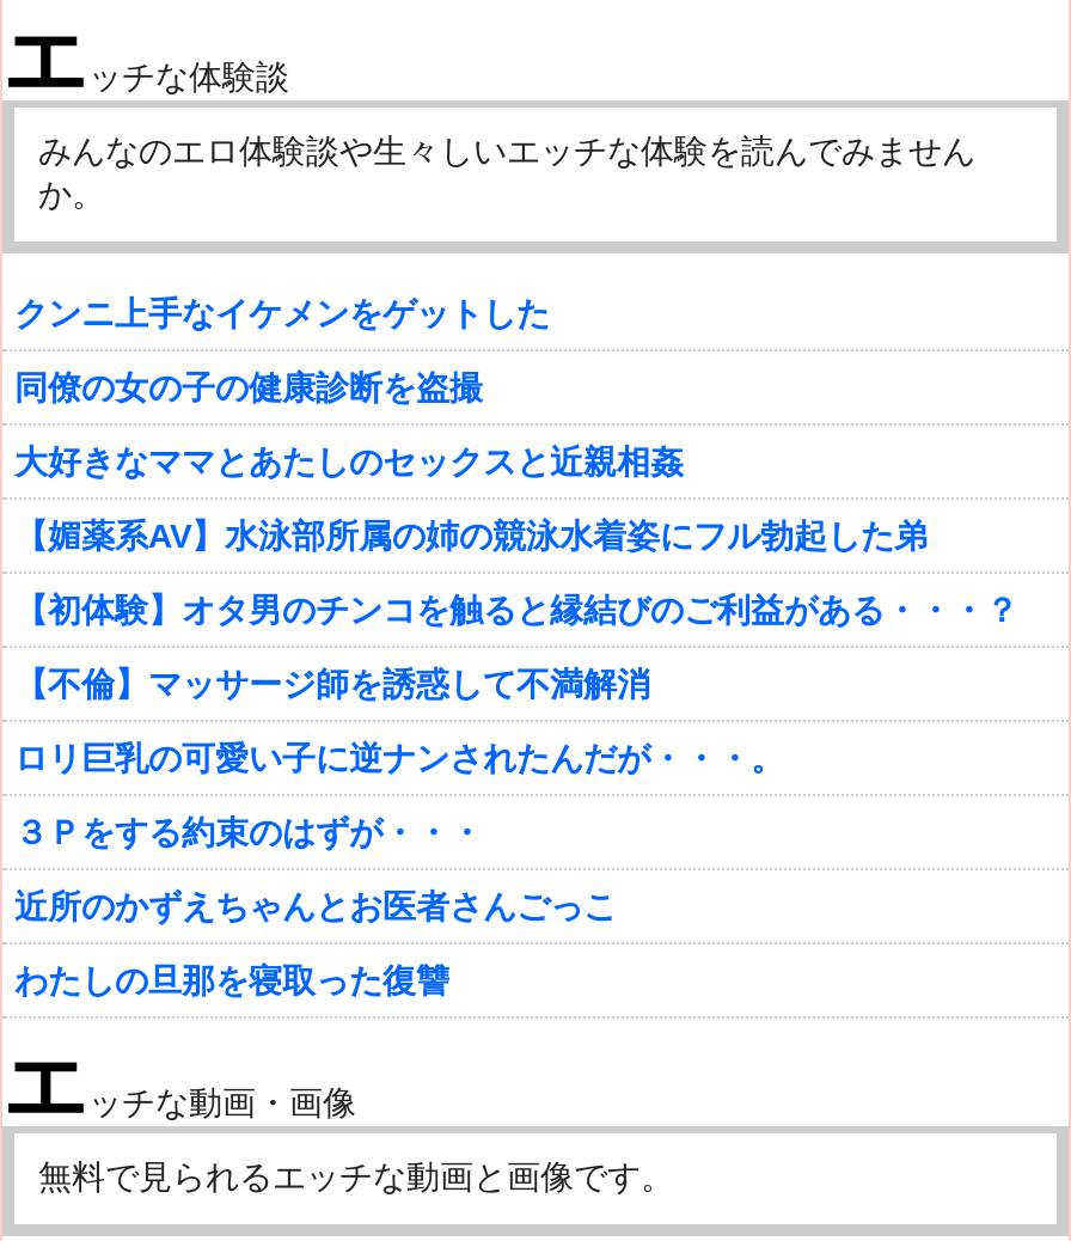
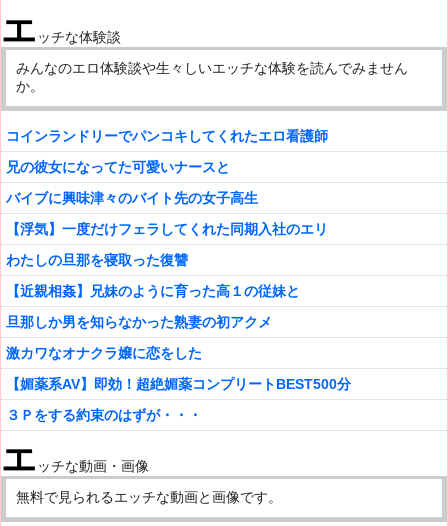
- クンニ上手なイケメンをゲットした
- 同僚の女の子の健康診断を盗撮
- 大好きなママとあたしのセックスと近親相姦
- 【媚薬系AV】水泳部所属の姉の競泳水着姿にフル勃起した弟
- 【初体験】オタ男のチンコを触ると縁結びのご利益がある・・・？
- 【不倫】マッサージ師を誘惑して不満解消
- ロリ巨乳の可愛い子に逆ナンされたんだが・・・。
- 近所のかずえちゃんとお医者さんごっこ
+ コインランドリーでパンコキしてくれたエロ看護師
+ 兄の彼女になってた可愛いナースと
+ バイブに興味津々のバイト先の女子高生
+ 【浮気】一度だけフェラしてくれた同期入社のエリ

moved down: ３Ｐをする約束のはずが・・・

moved up: わたしの旦那を寝取った復讐

+ 【近親相姦】兄妹のように育った高１の従妹と
+ 旦那しか男を知らなかった熟妻の初アクメ
+ 激カワなオナクラ嬢に恋をした
+ 【媚薬系AV】即効！超絶媚薬コンプリートBEST500分
